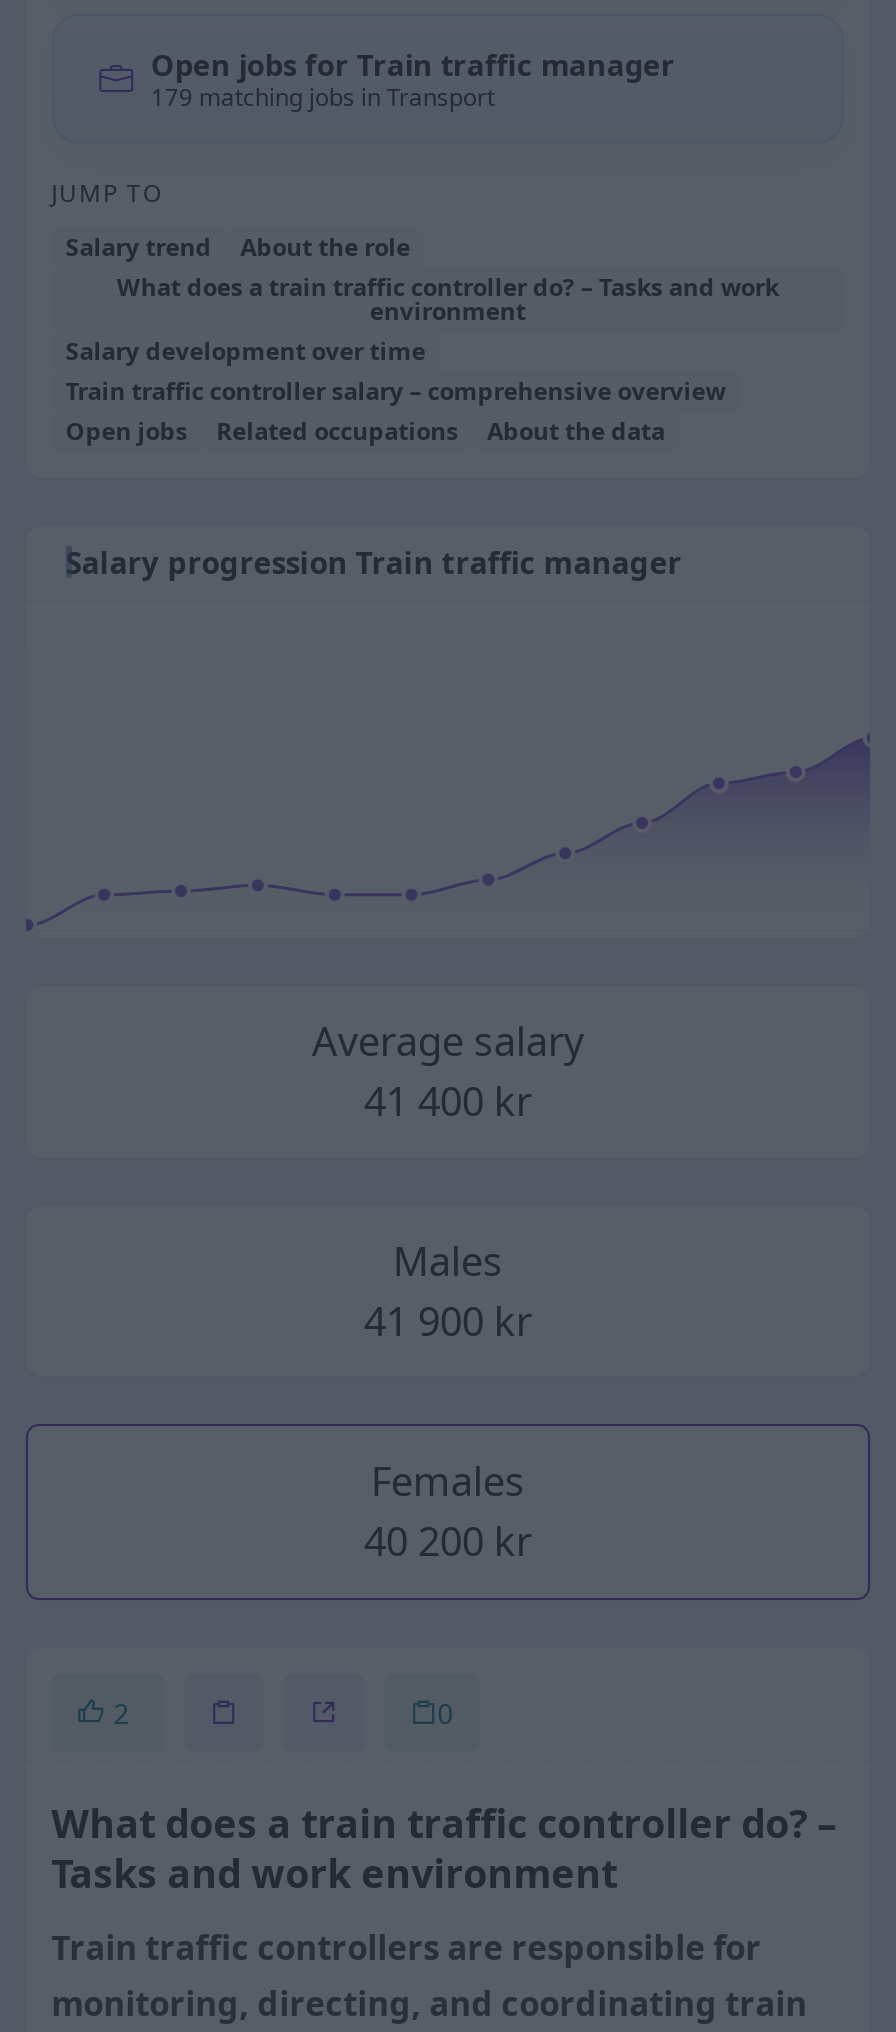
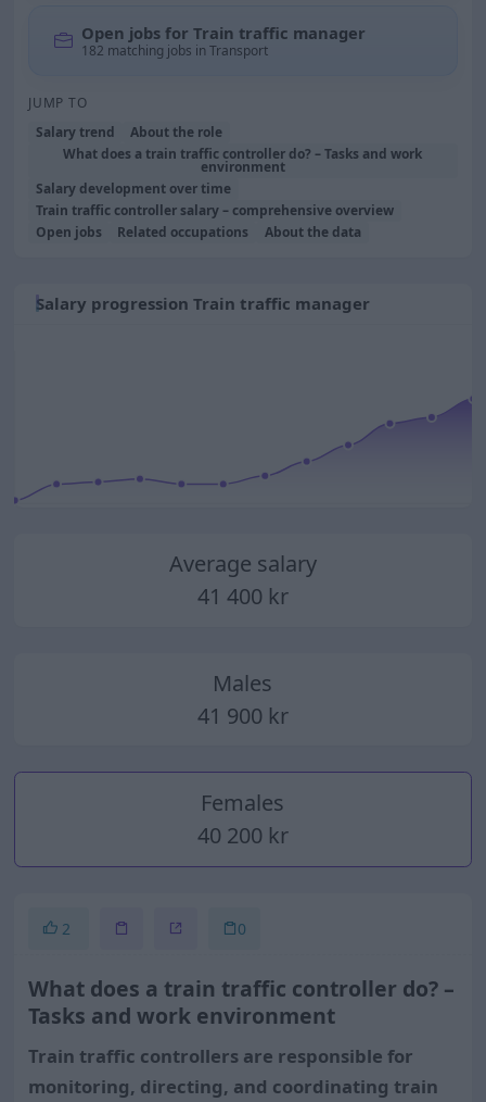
- 179 matching jobs in Transport
+ 182 matching jobs in Transport
